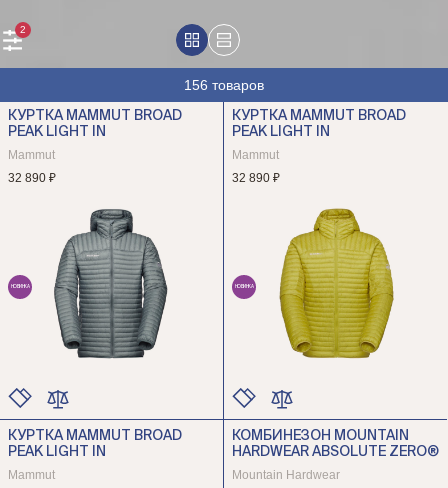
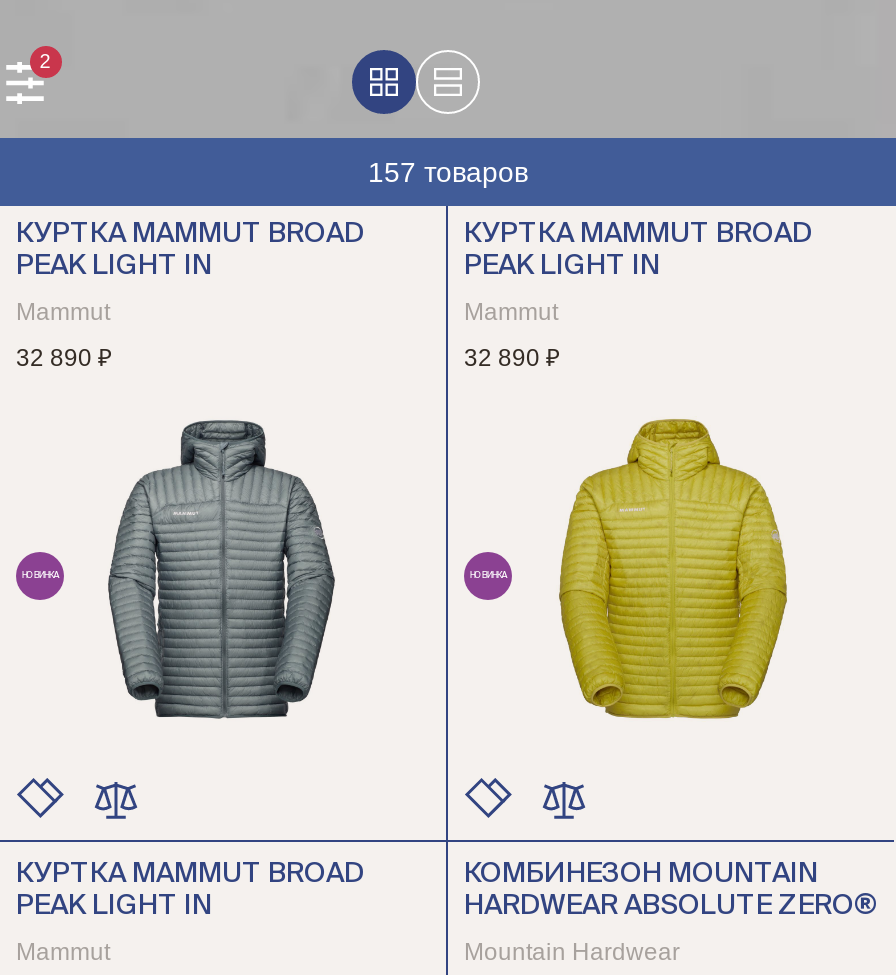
- 156 товаров
+ 157 товаров
